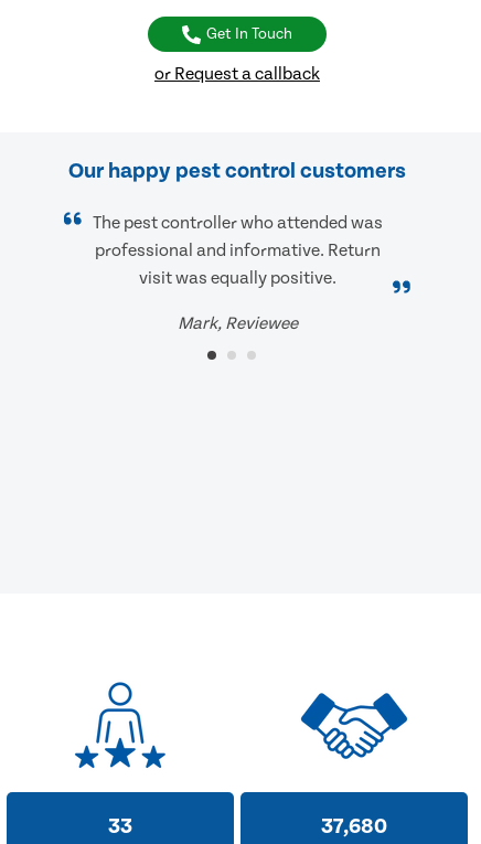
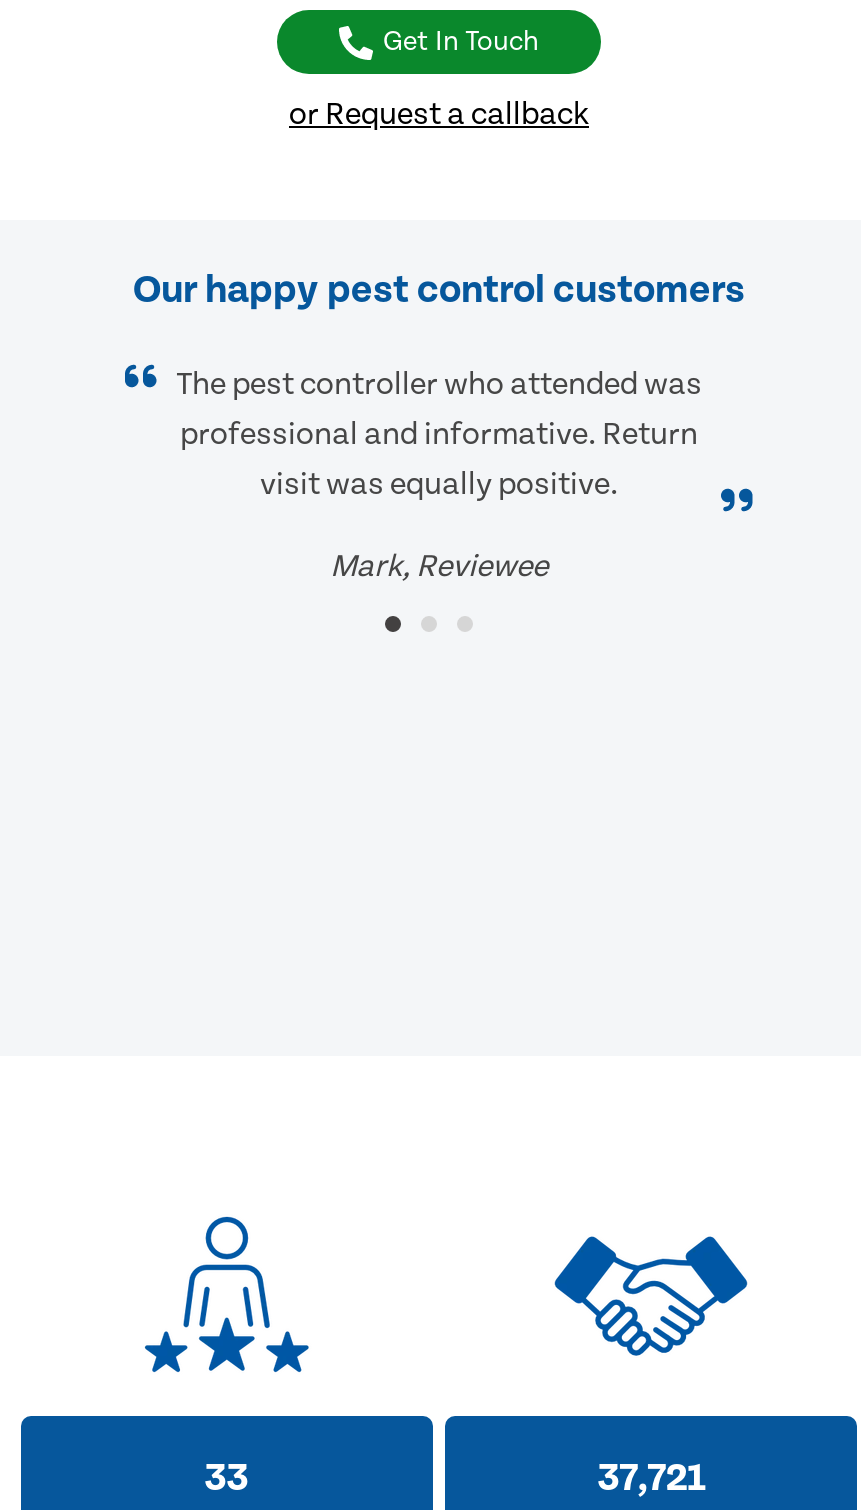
- 37,680
+ 37,721
